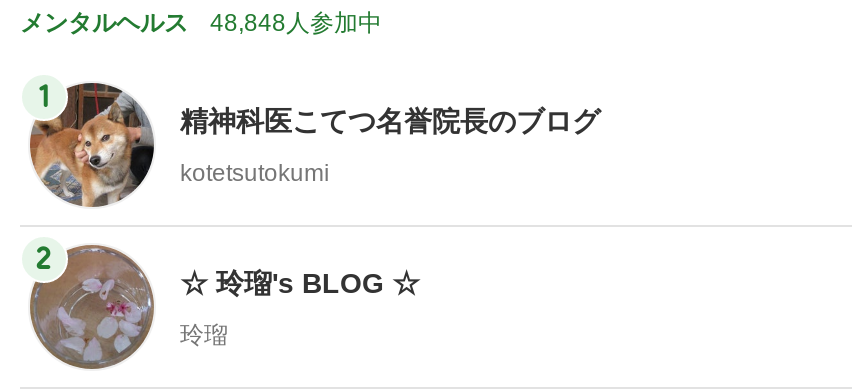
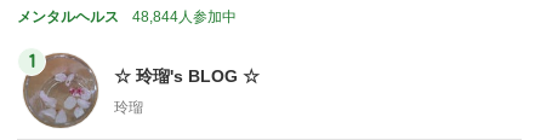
- メンタルヘルス 48,848人参加中
+ メンタルヘルス 48,844人参加中

- [image]
- 精神科医こてつ名誉院長のブログ
- kotetsutokumi
- 2
